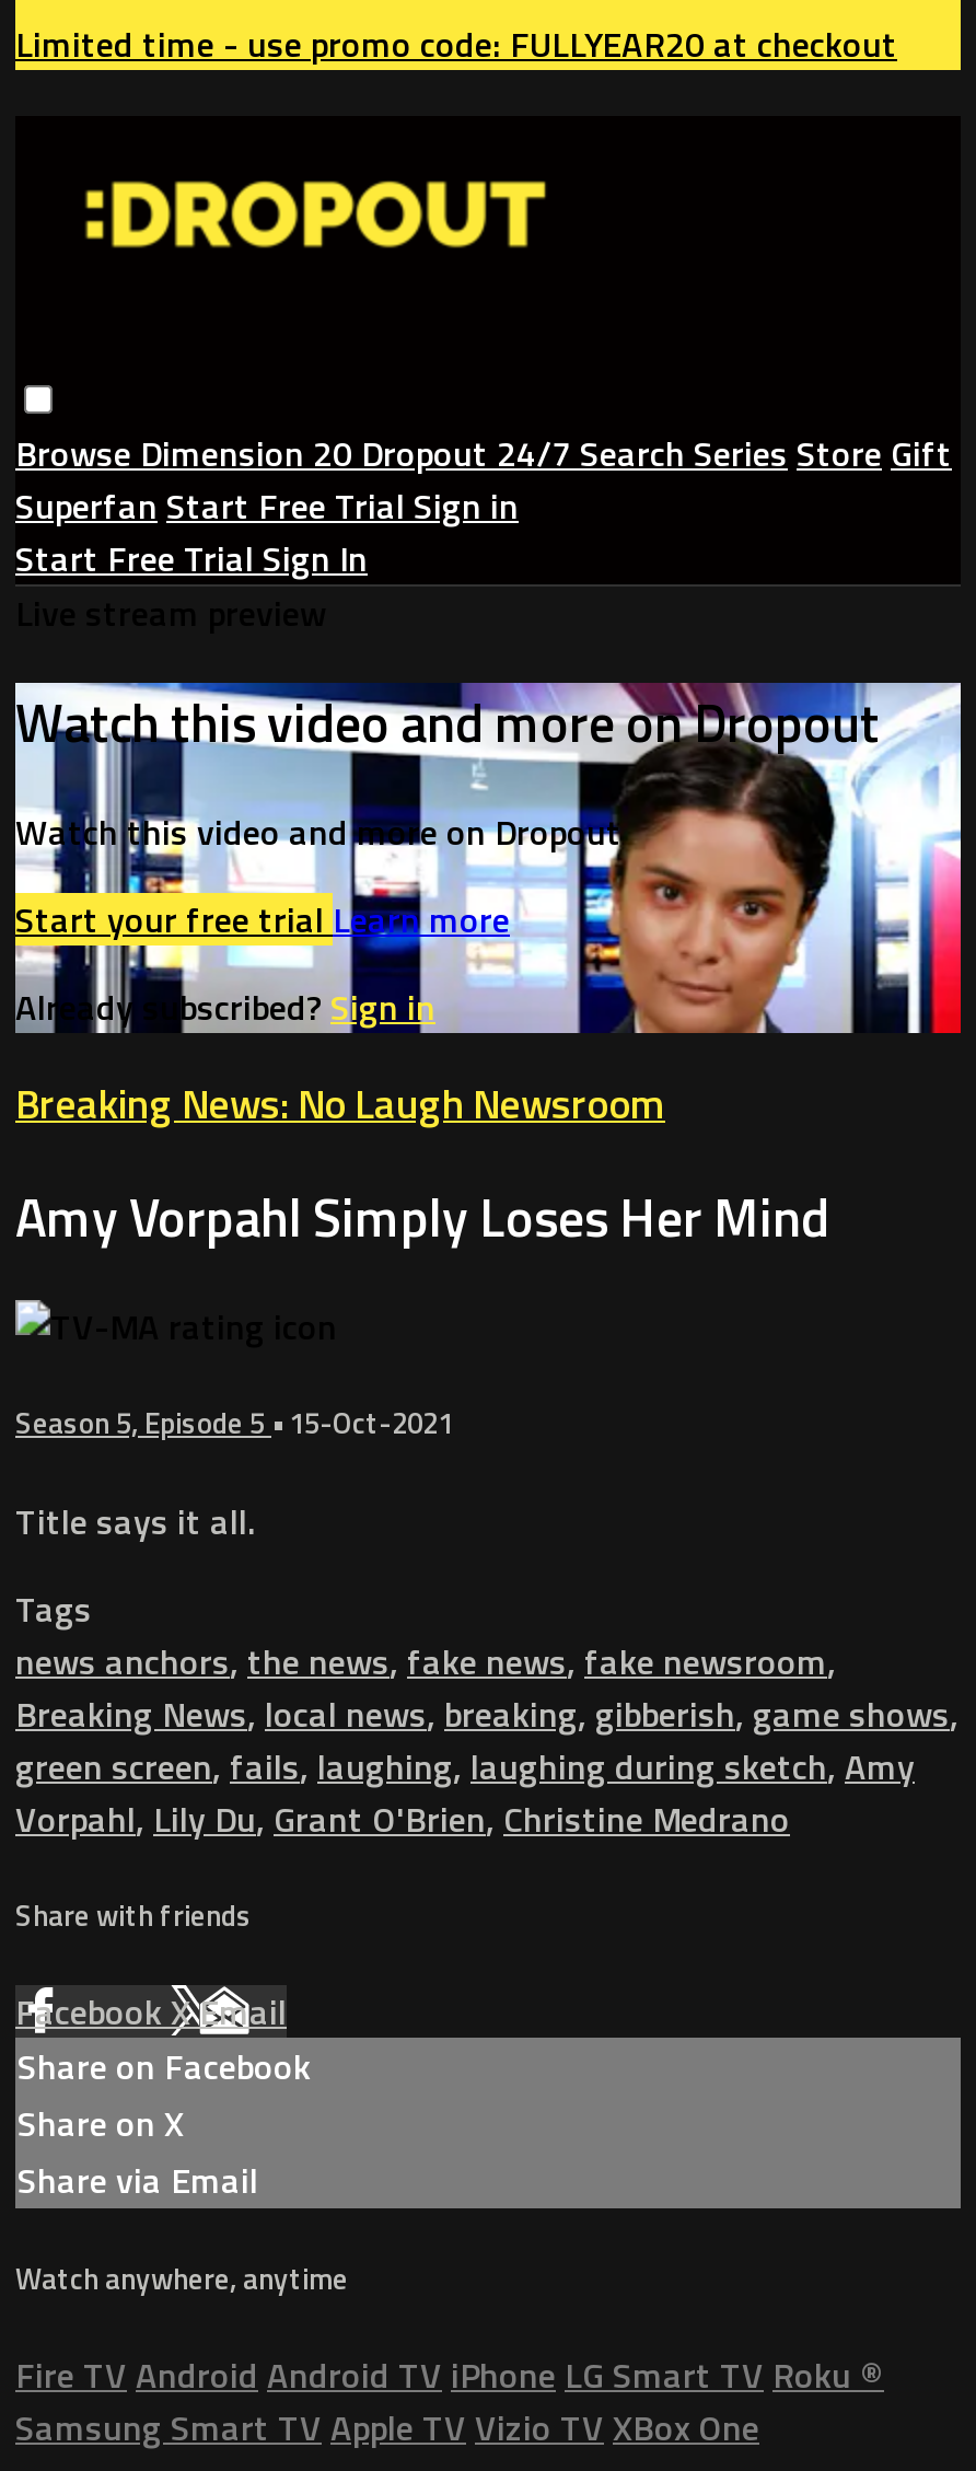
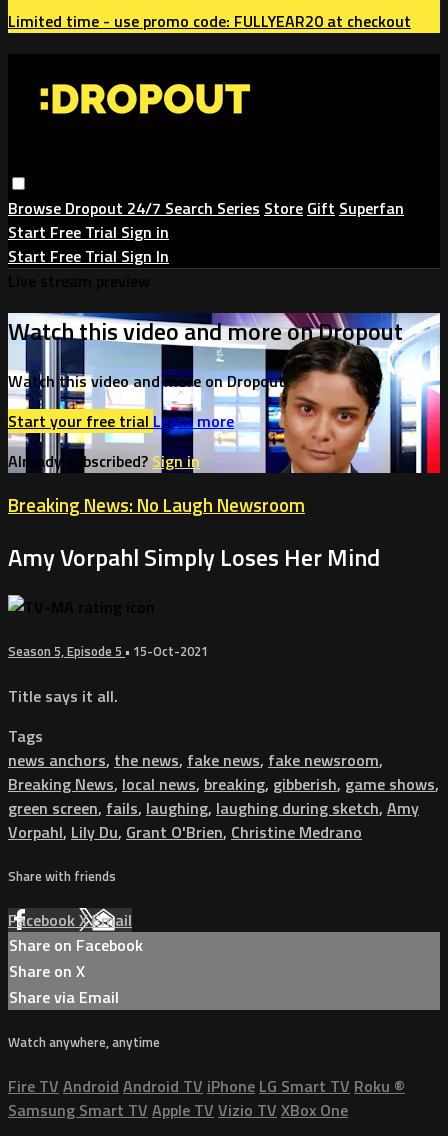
- Browse Dimension 20 Dropout 24/7 Search Series Store Gift
- Superfan Start Free Trial Sign in
+ Browse Dropout 24/7 Search Series Store Gift Superfan
+ Start Free Trial Sign in
